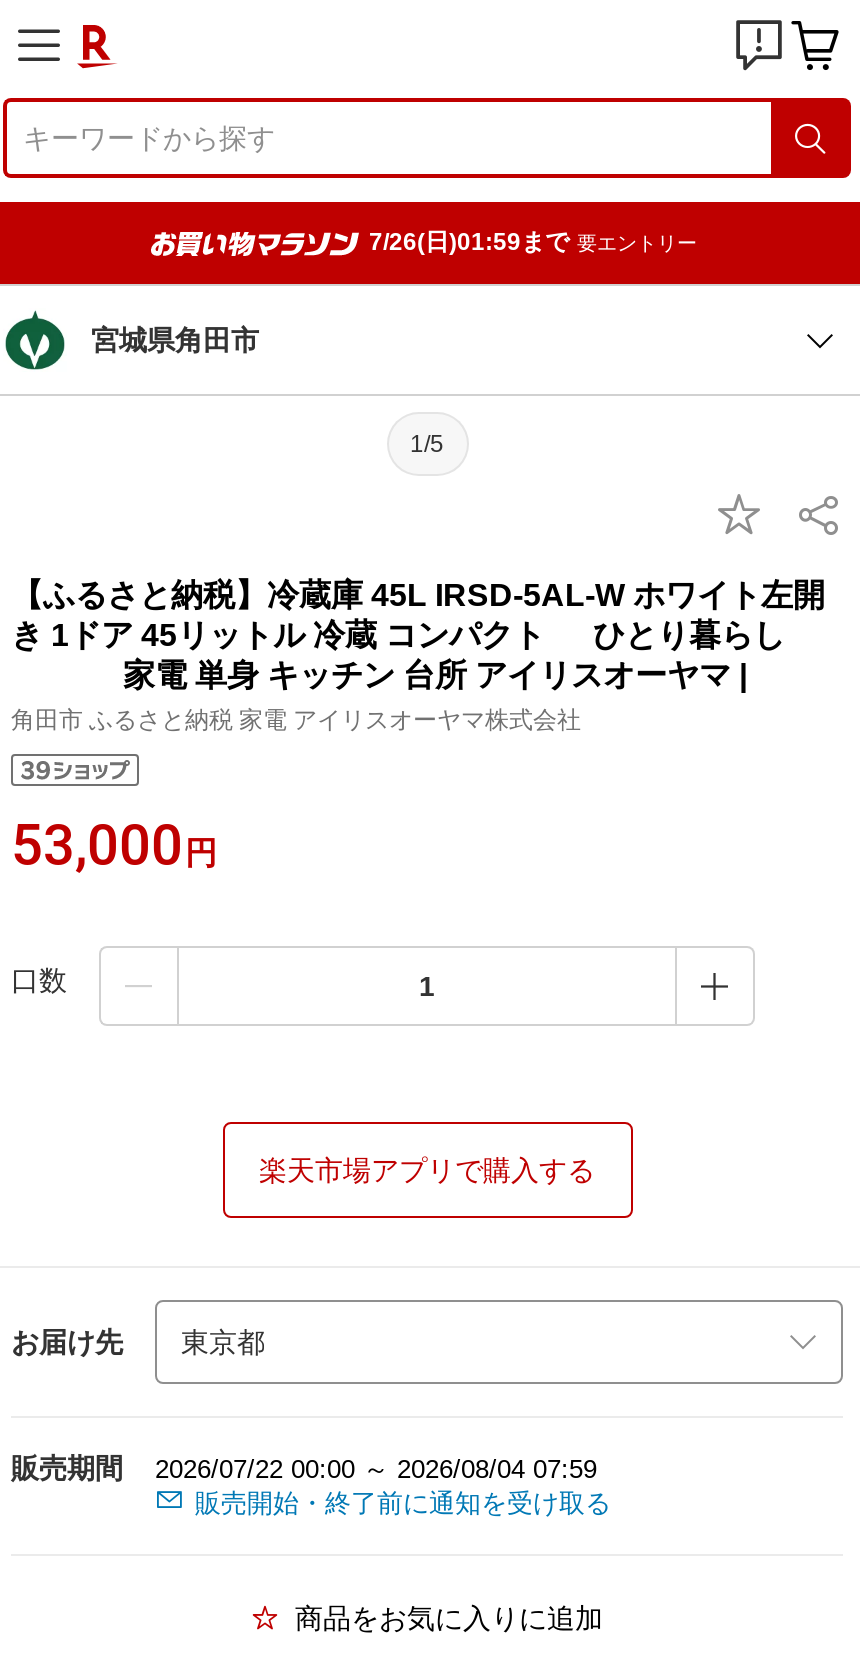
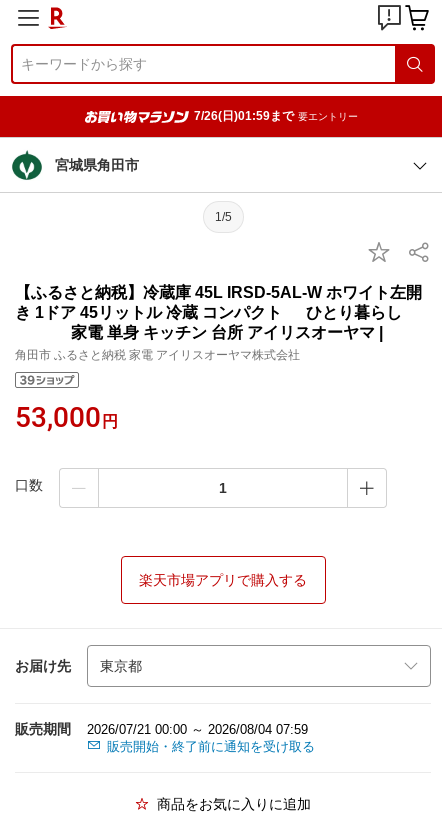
- 販売期間 2026/07/22 00:00 ～ 2026/08/04 07:59
+ 販売期間 2026/07/21 00:00 ～ 2026/08/04 07:59
